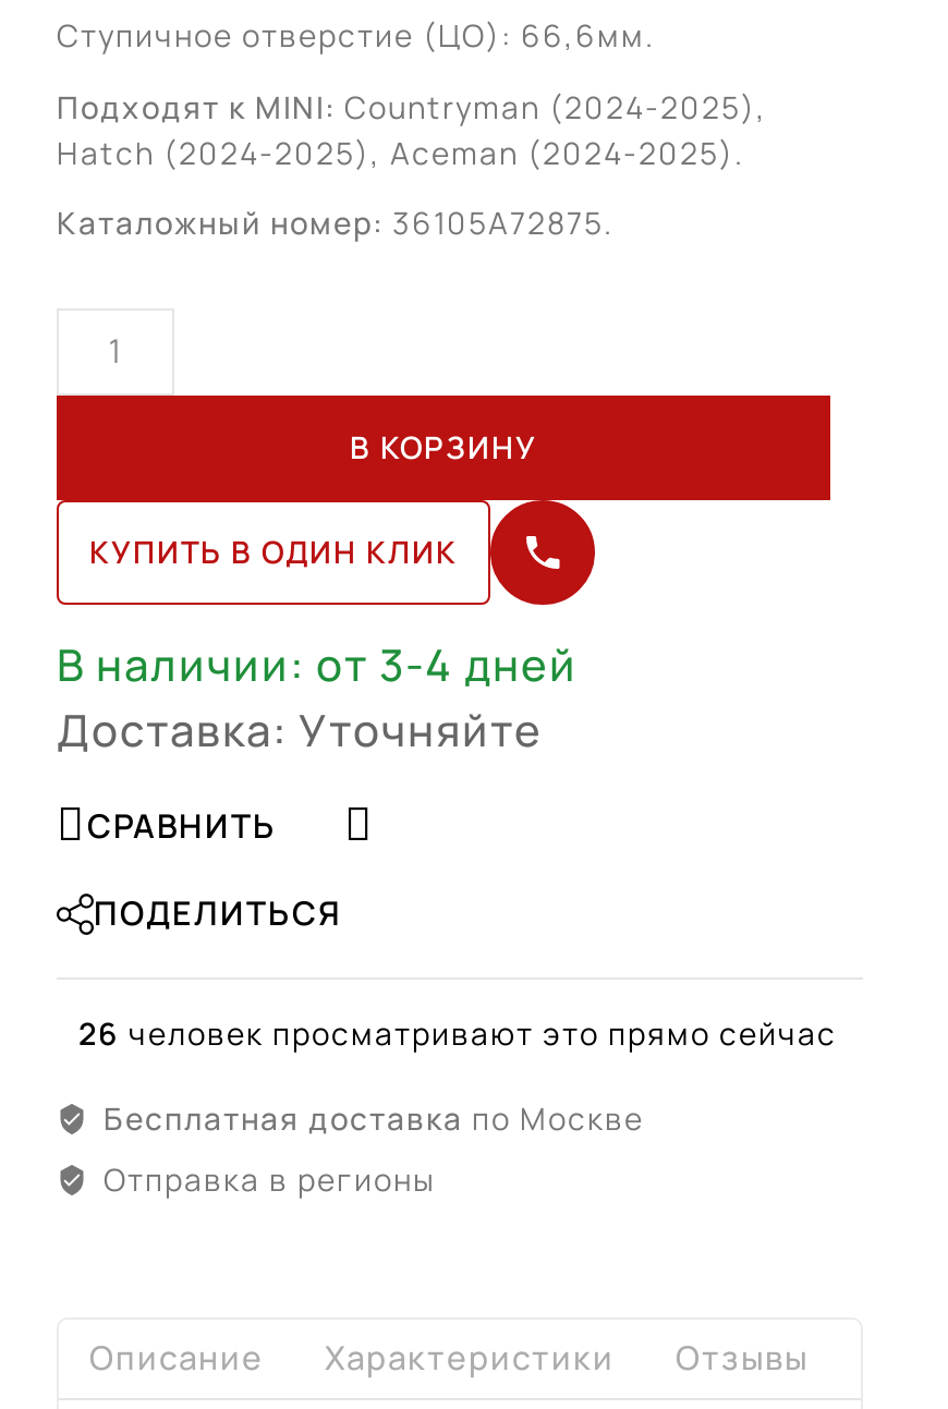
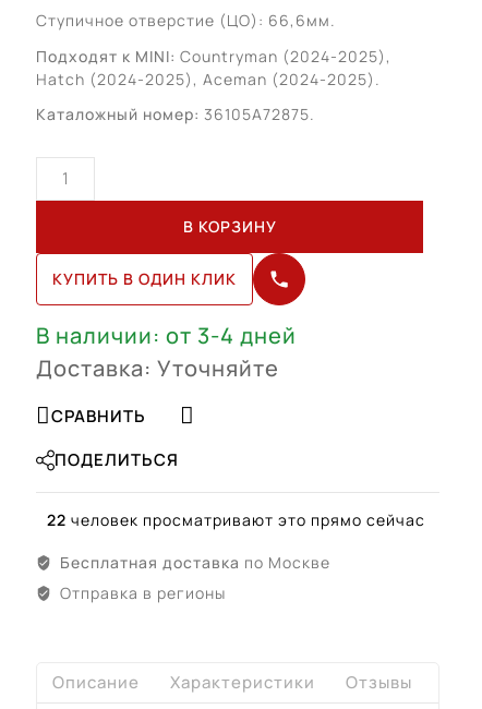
- 26 человек просматривают это прямо сейчас
+ 22 человек просматривают это прямо сейчас
